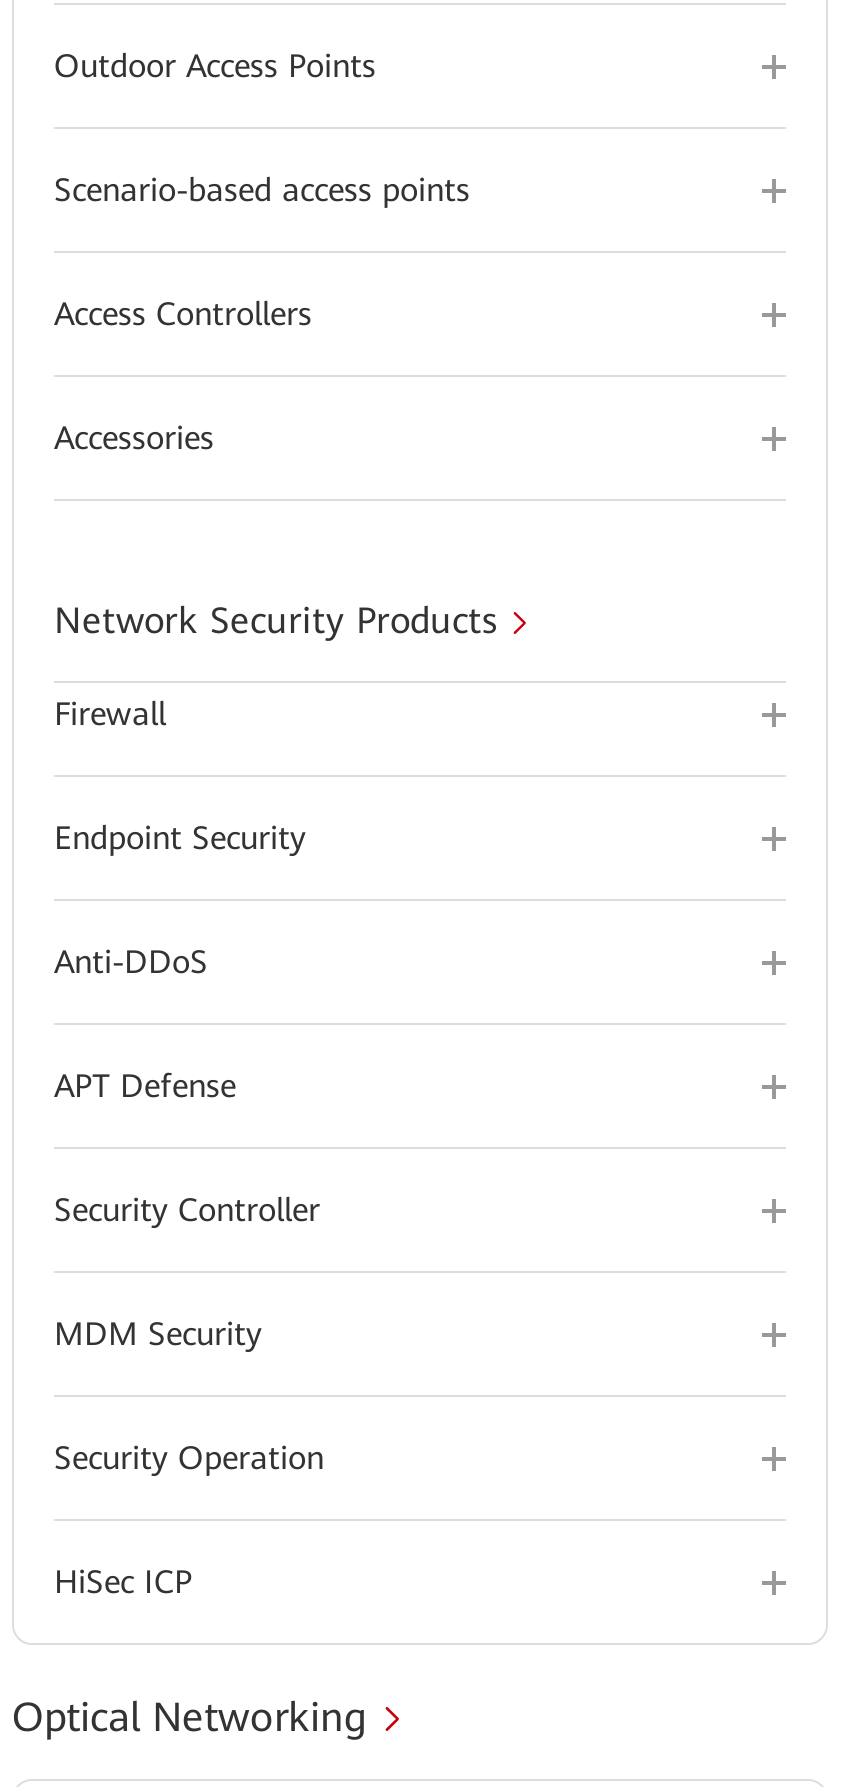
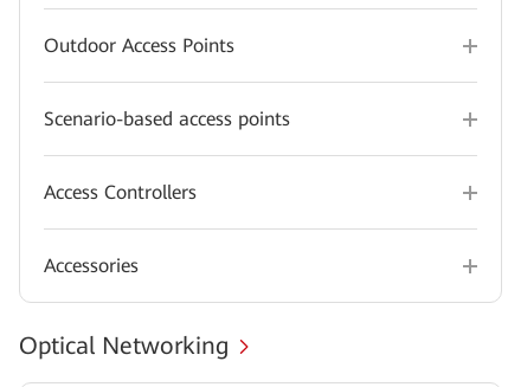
- Network Security Products
- Firewall
- Endpoint Security
- Anti-DDoS
- APT Defense
- Security Controller
- MDM Security
- Security Operation
- HiSec ICP
